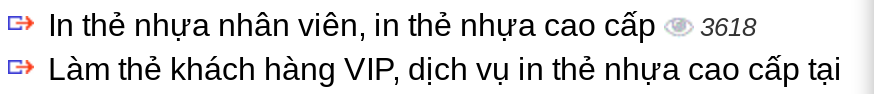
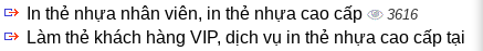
- In thẻ nhựa nhân viên, in thẻ nhựa cao cấp 3618
+ In thẻ nhựa nhân viên, in thẻ nhựa cao cấp 3616
